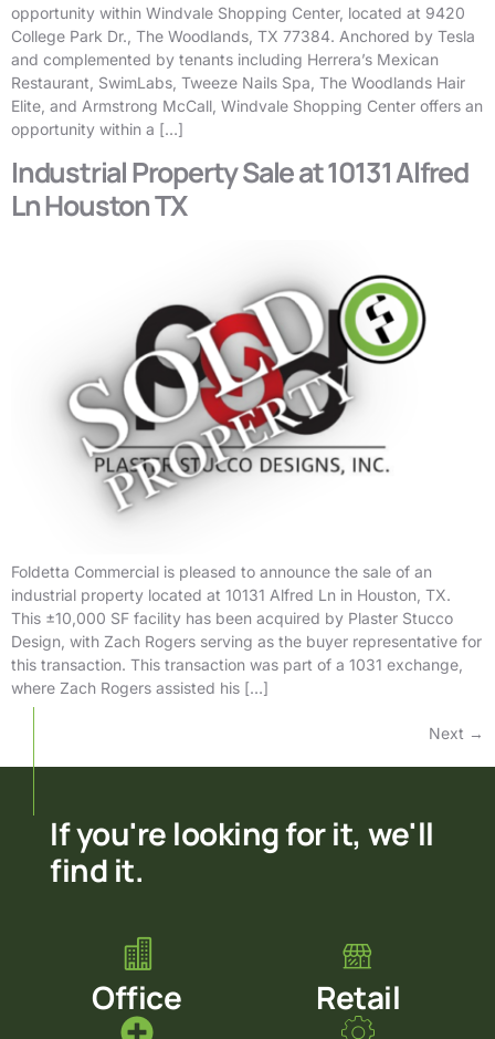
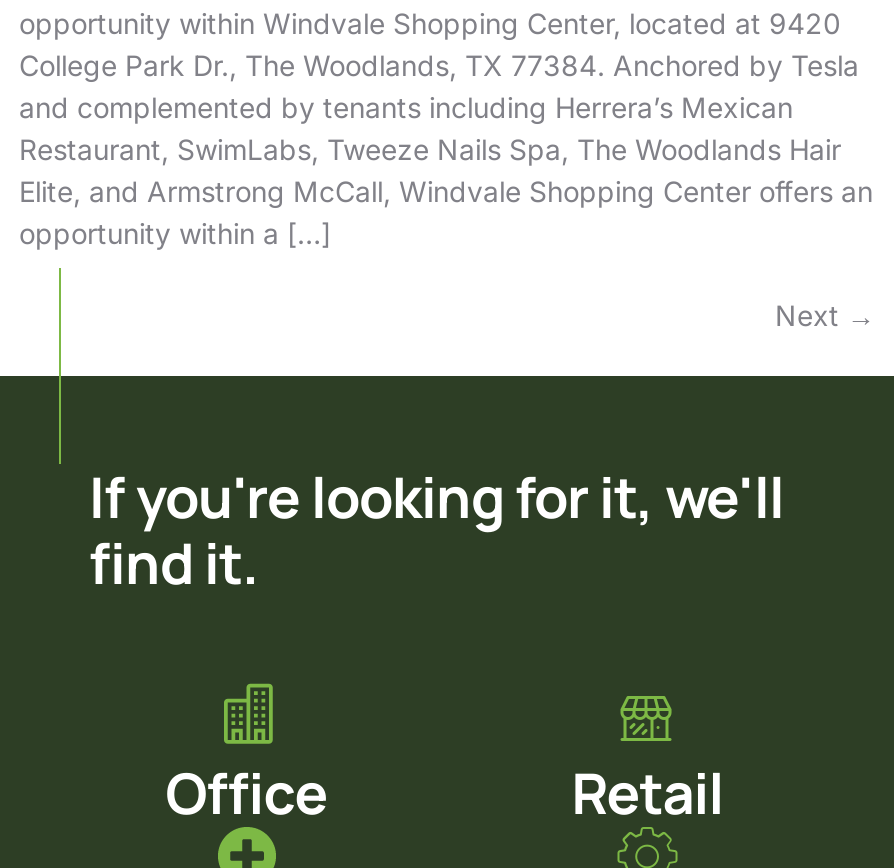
- Industrial Property Sale at 10131 Alfred
- Ln Houston TX

- [image]
- Foldetta Commercial is pleased to announce the sale of an
- industrial property located at 10131 Alfred Ln in Houston, TX.
- This ±10,000 SF facility has been acquired by Plaster Stucco
- Design, with Zach Rogers serving as the buyer representative for
- this transaction. This transaction was part of a 1031 exchange,
- where Zach Rogers assisted his […]
